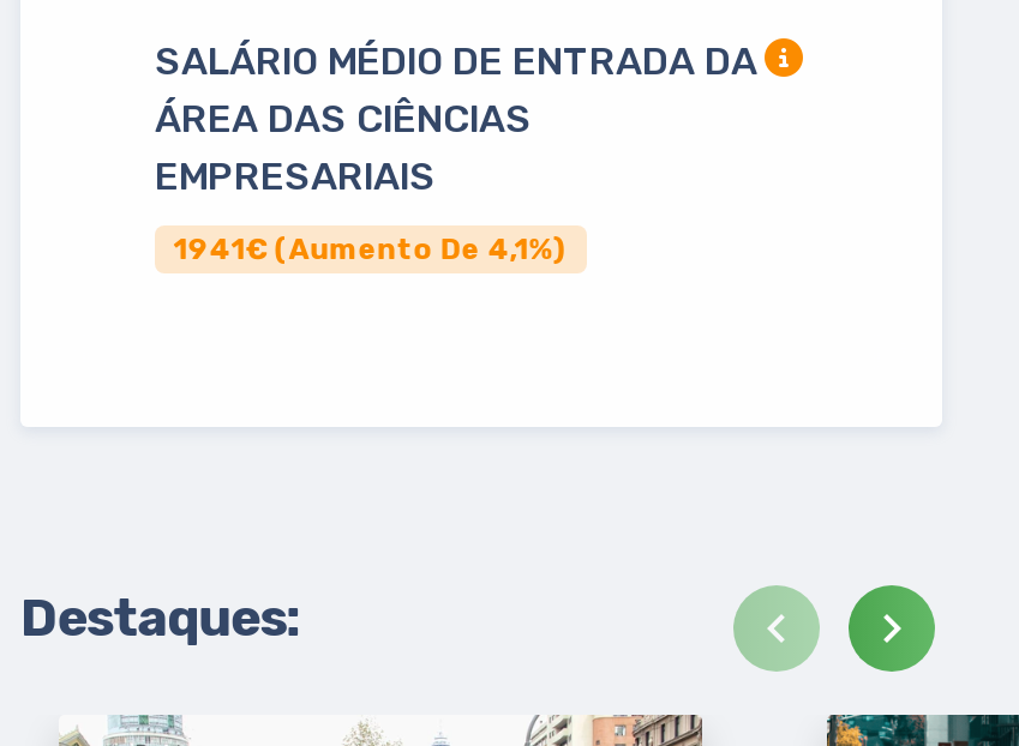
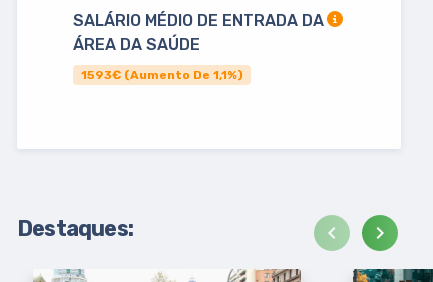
- ÁREA DAS CIÊNCIAS
- EMPRESARIAIS
+ ÁREA DA SAÚDE

- 1941€ (aumento De 4,1%)
+ 1593€ (aumento De 1,1%)
